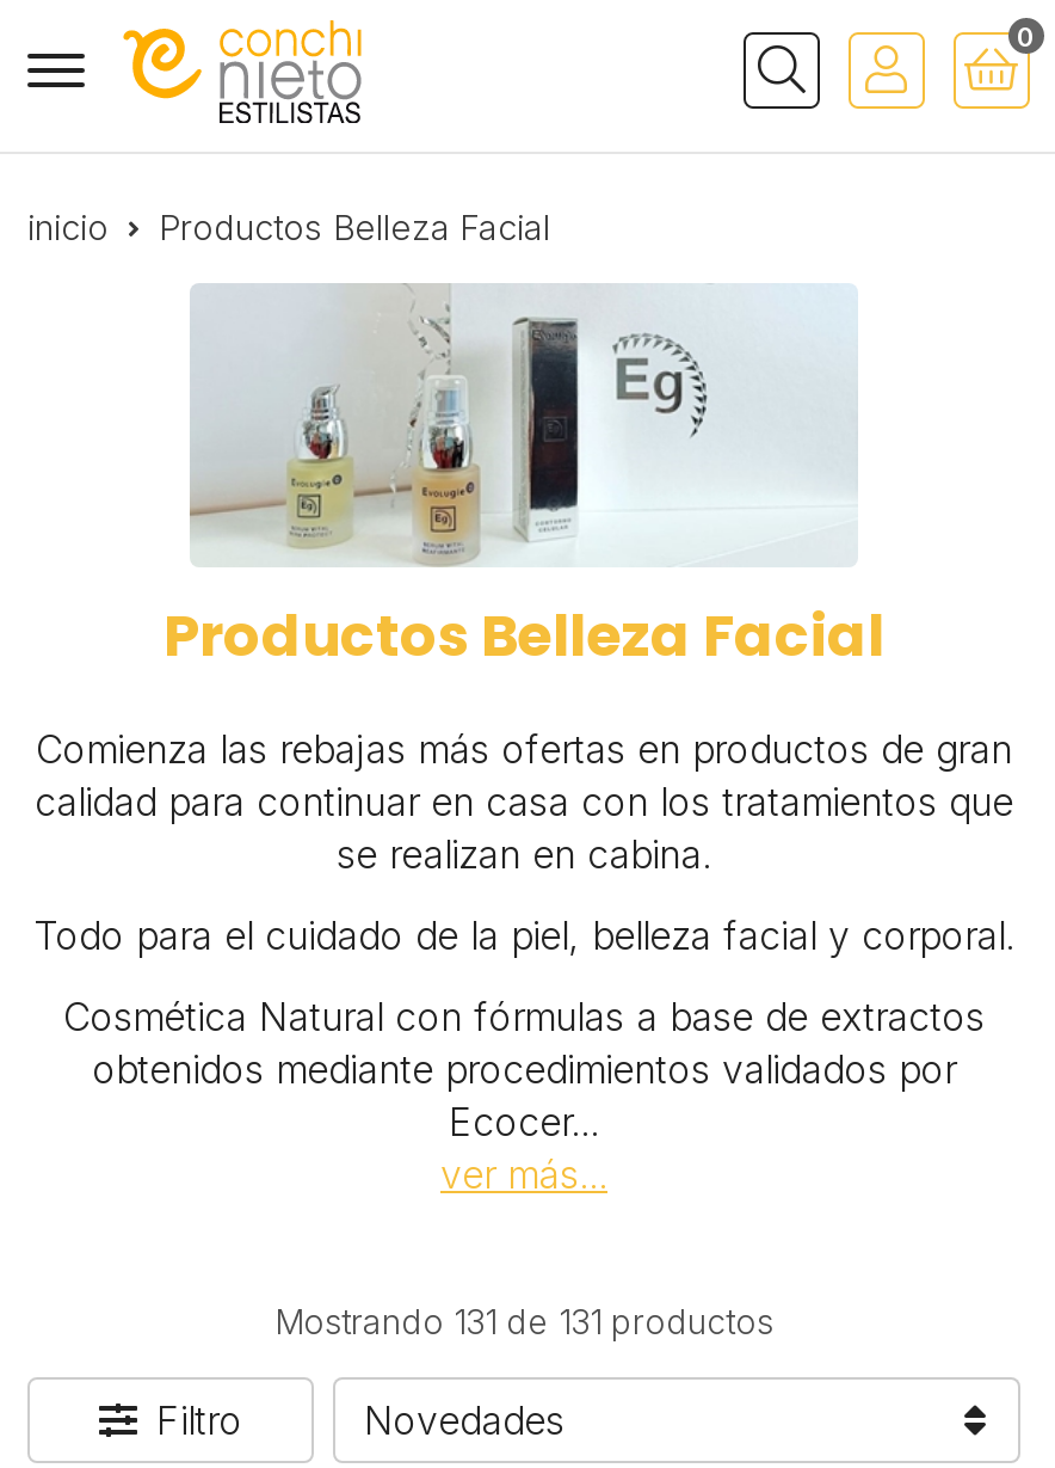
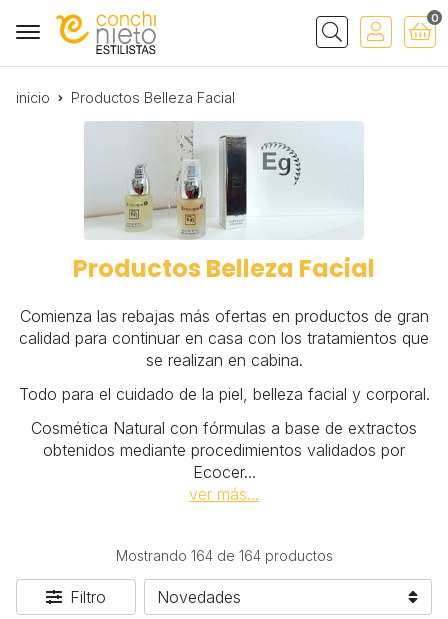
- Mostrando 131 de 131 productos
+ Mostrando 164 de 164 productos
